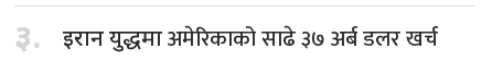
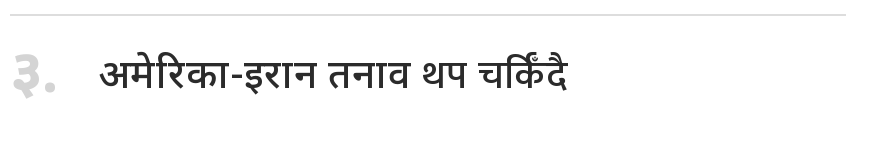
- इरान युद्धमा अमेरिकाको साढे ३७ अर्ब डलर खर्च
+ अमेरिका-इरान तनाव थप चर्किँदै
